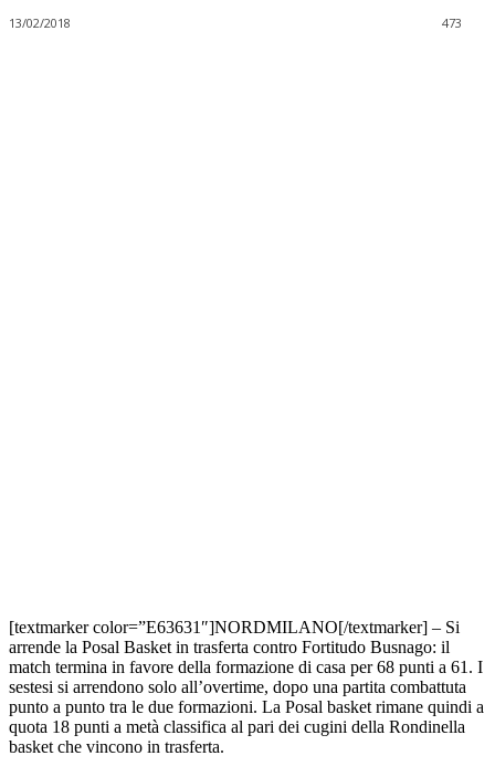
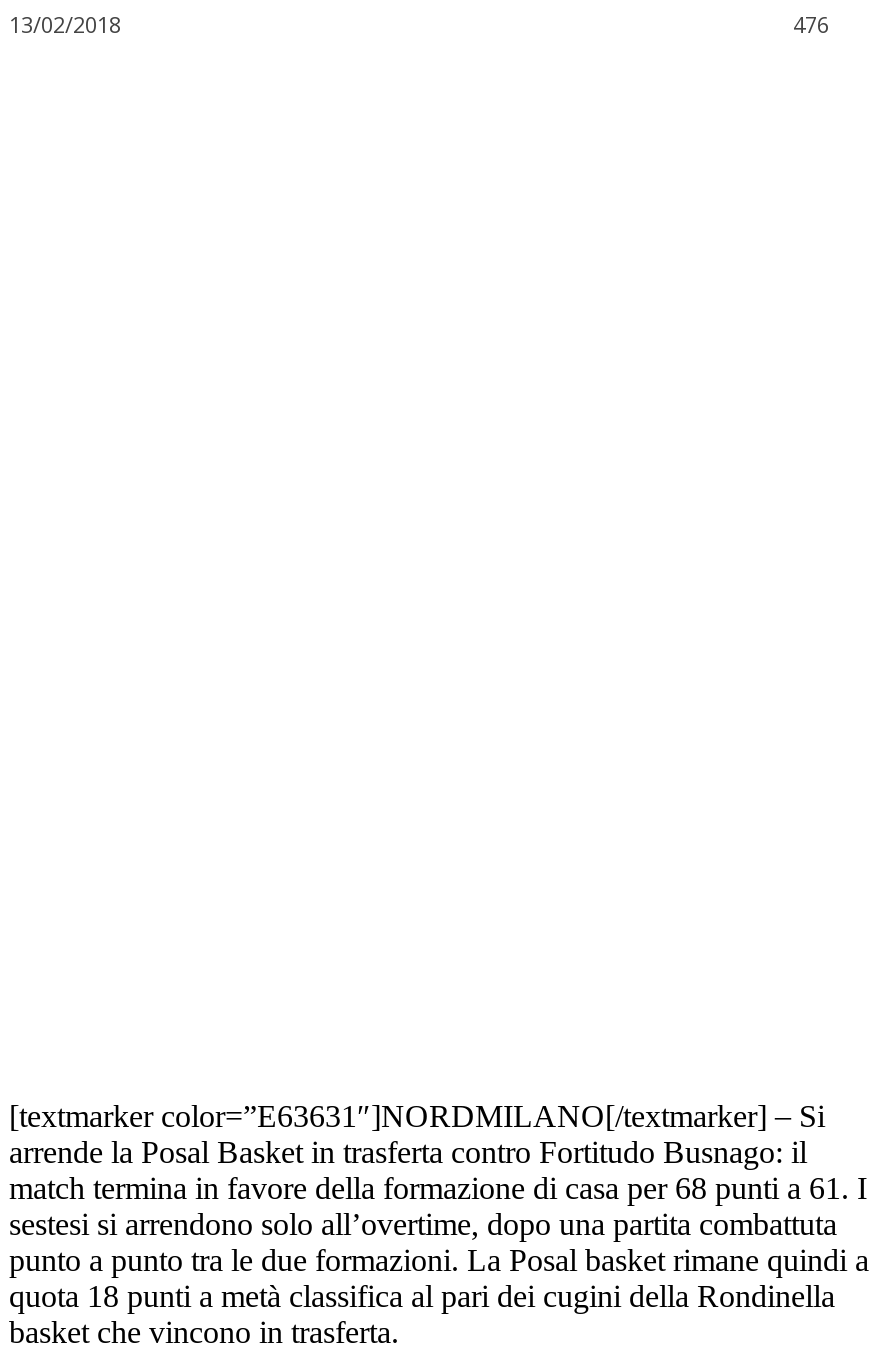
- 473
+ 476
